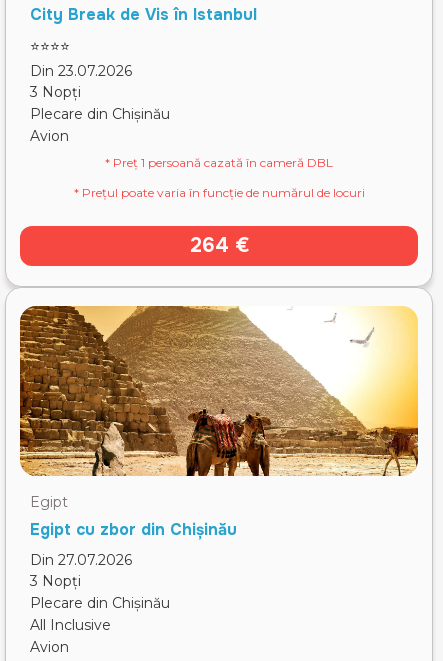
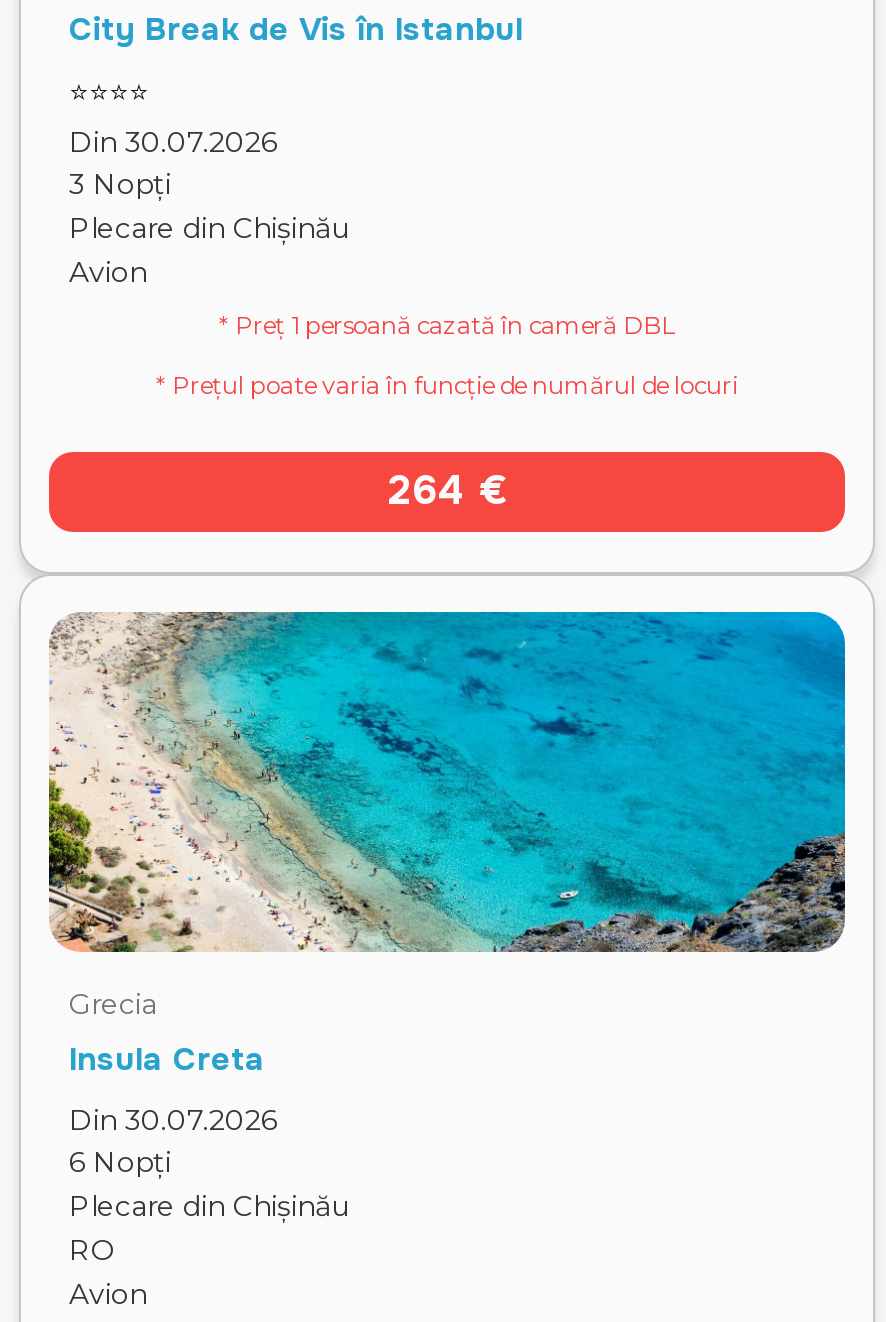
- Din 23.07.2026
+ Din 30.07.2026

- [image]
- Egipt
- Egipt cu zbor din Chișinău
+ [image]
+ Grecia
+ Insula Creta

- Din 27.07.2026
- 3 Nopți
+ Din 30.07.2026
+ 6 Nopți

- All Inclusive
+ RO
